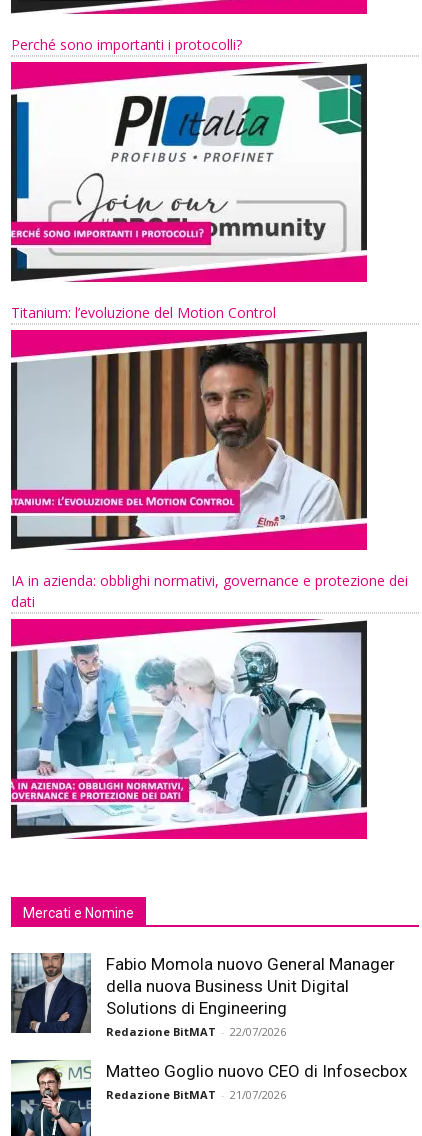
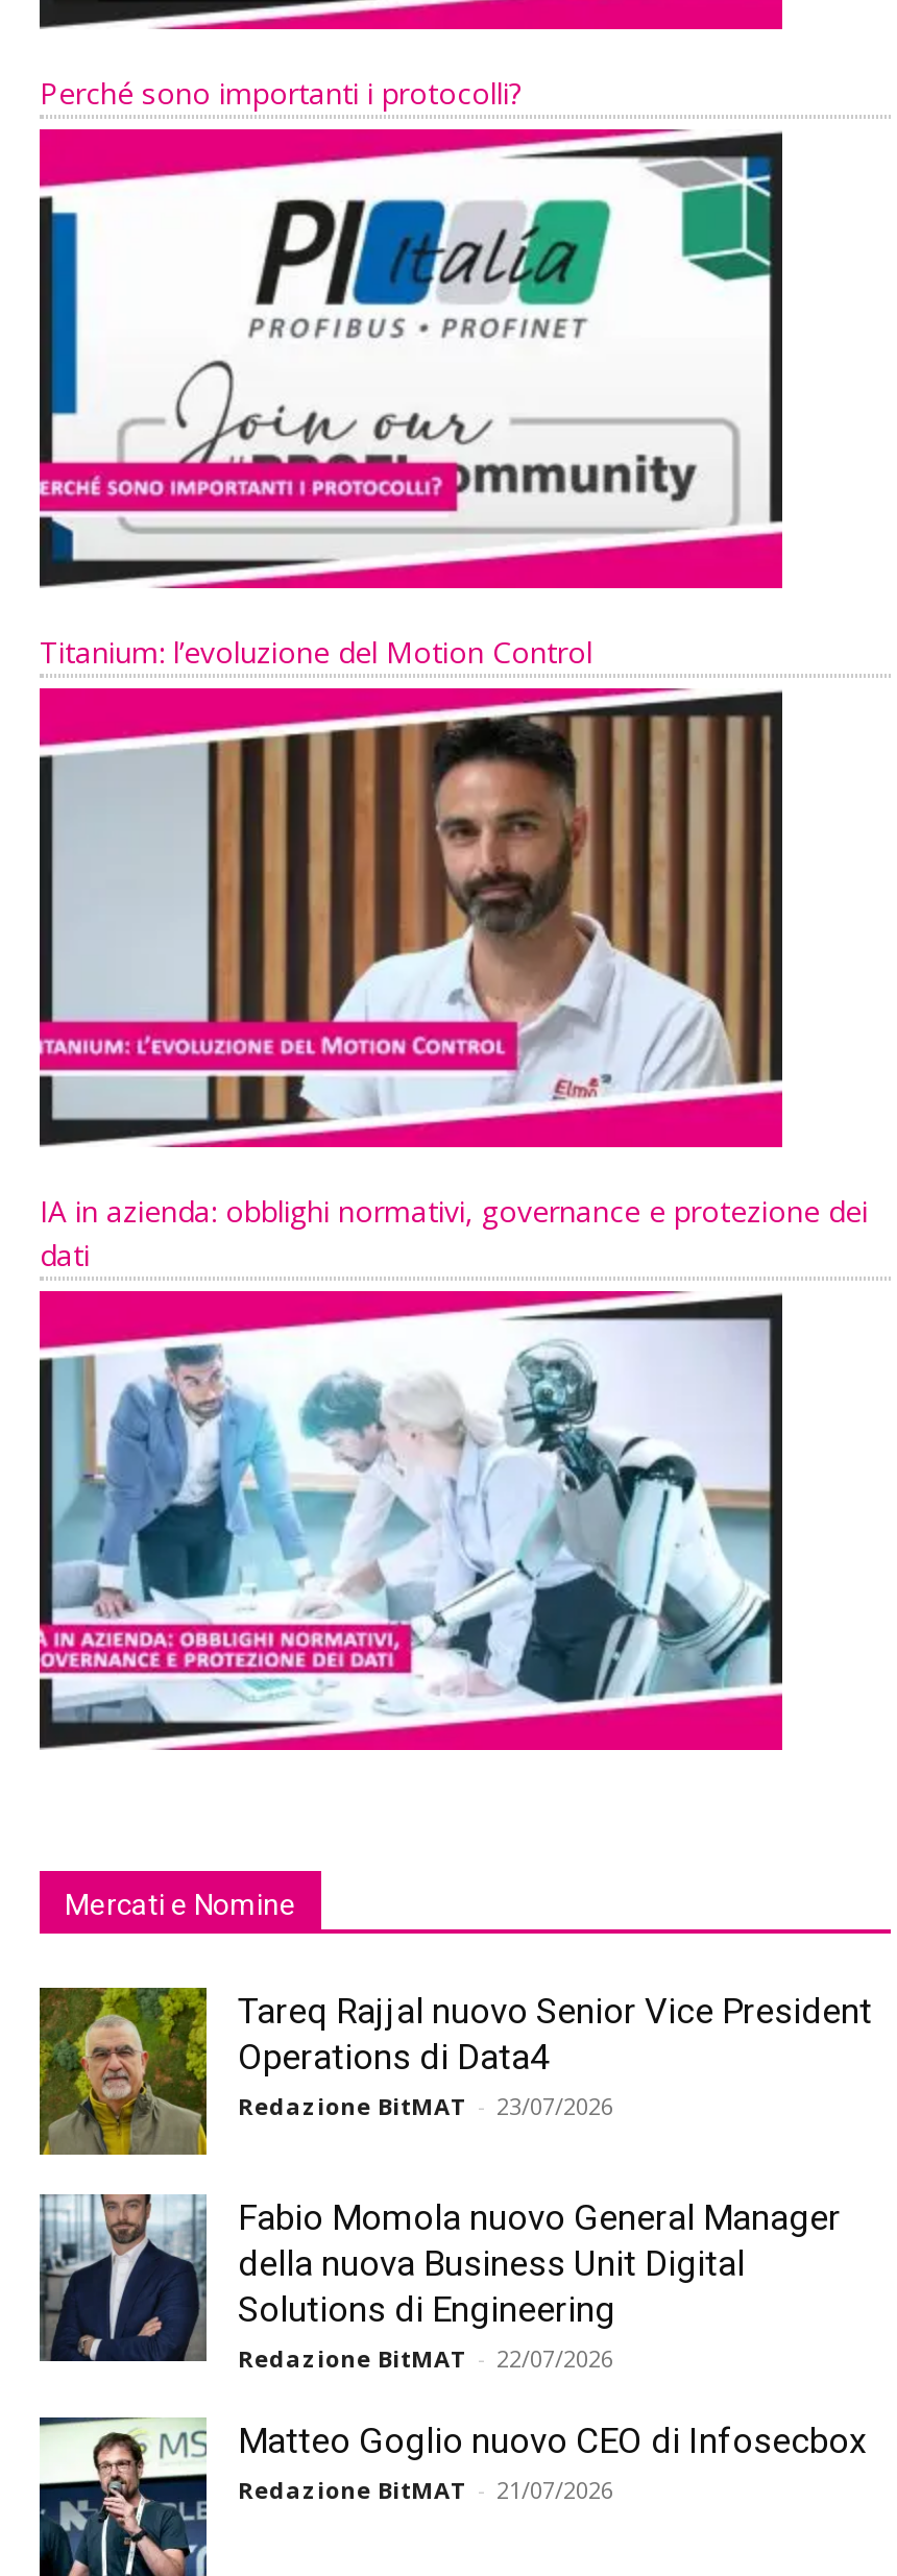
+ [image]
+ Tareq Rajjal nuovo Senior Vice President
+ Operations di Data4
+ Redazione BitMAT - 23/07/2026
